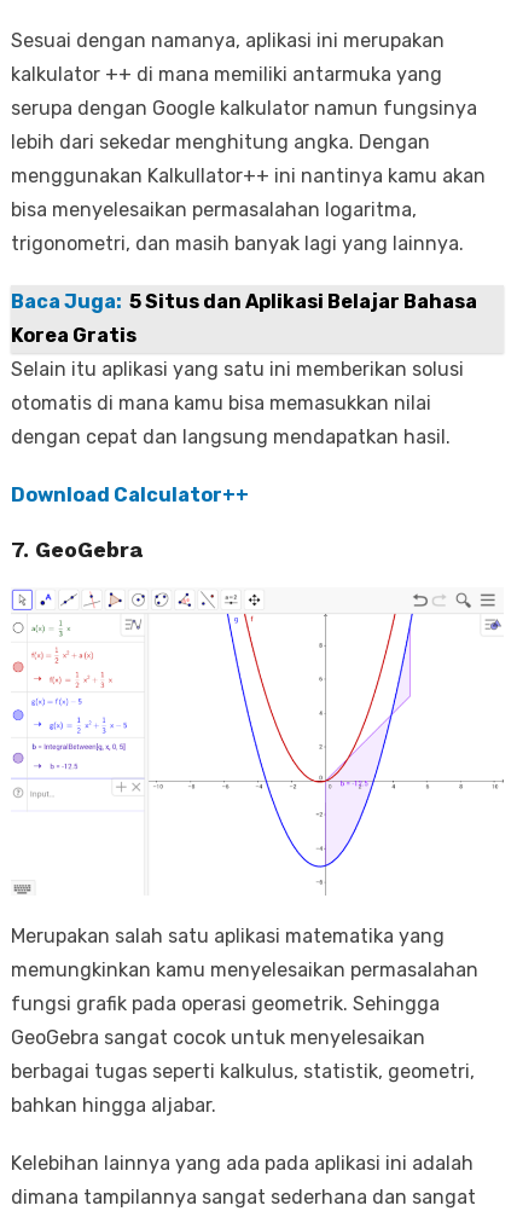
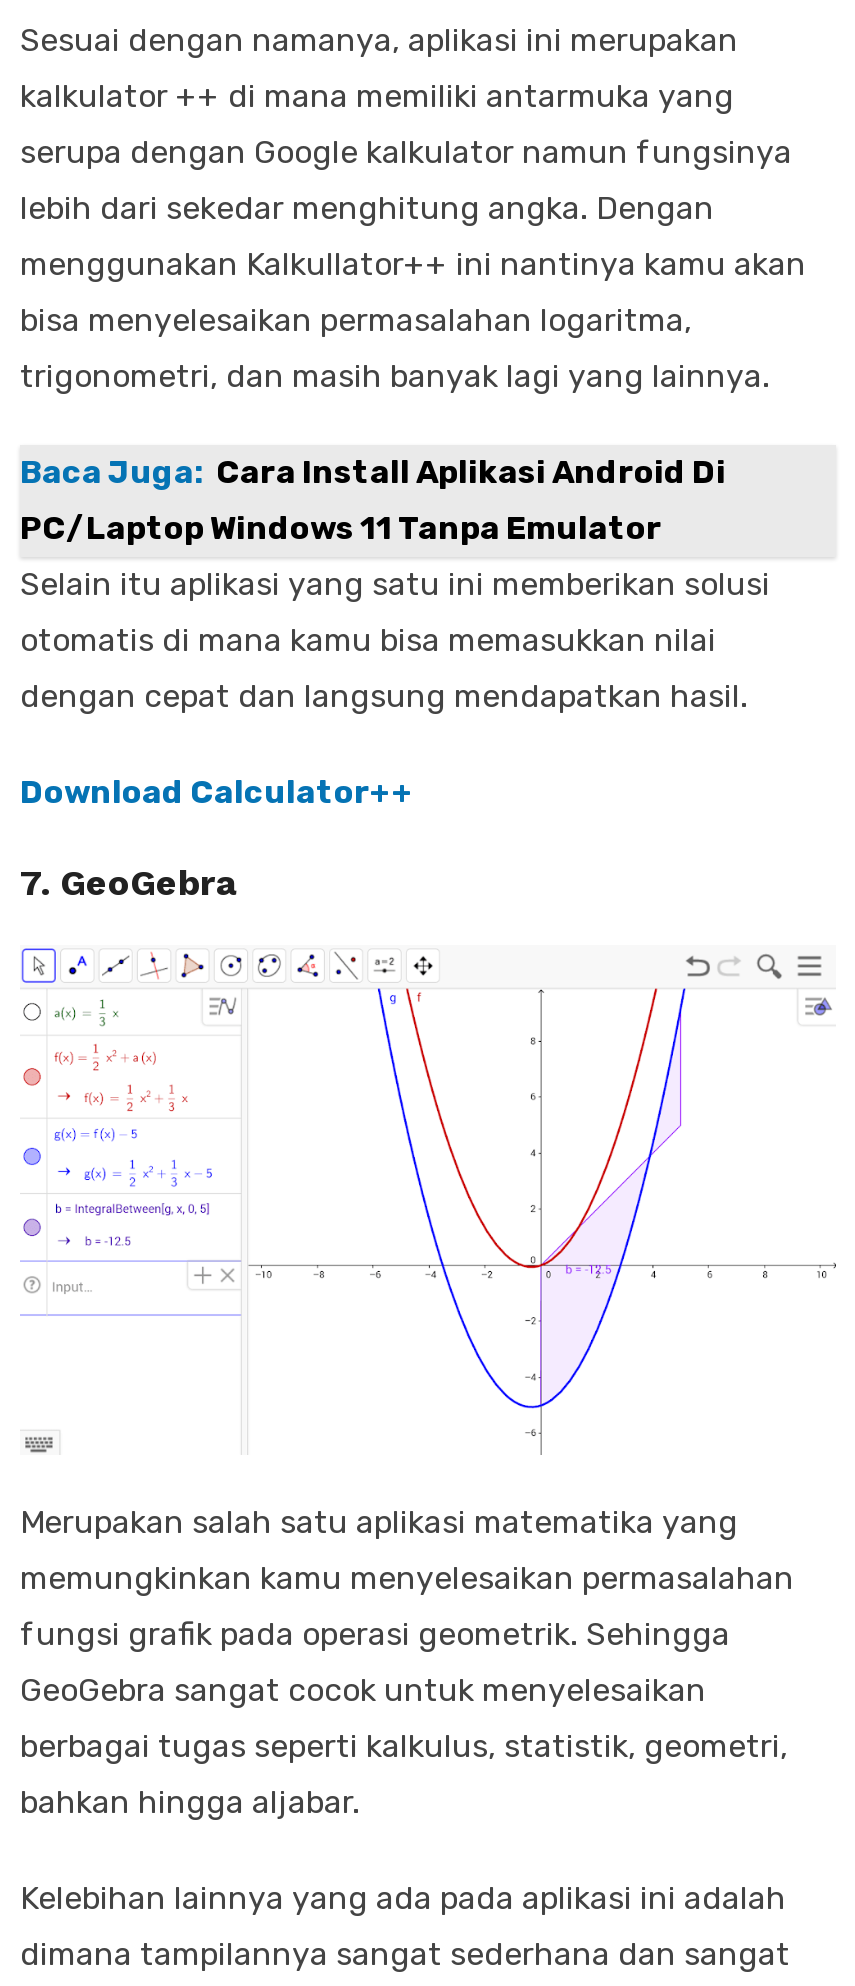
- Baca Juga: 5 Situs dan Aplikasi Belajar Bahasa
+ Baca Juga: Cara Install Aplikasi Android Di

- Korea Gratis
+ PC/Laptop Windows 11 Tanpa Emulator
